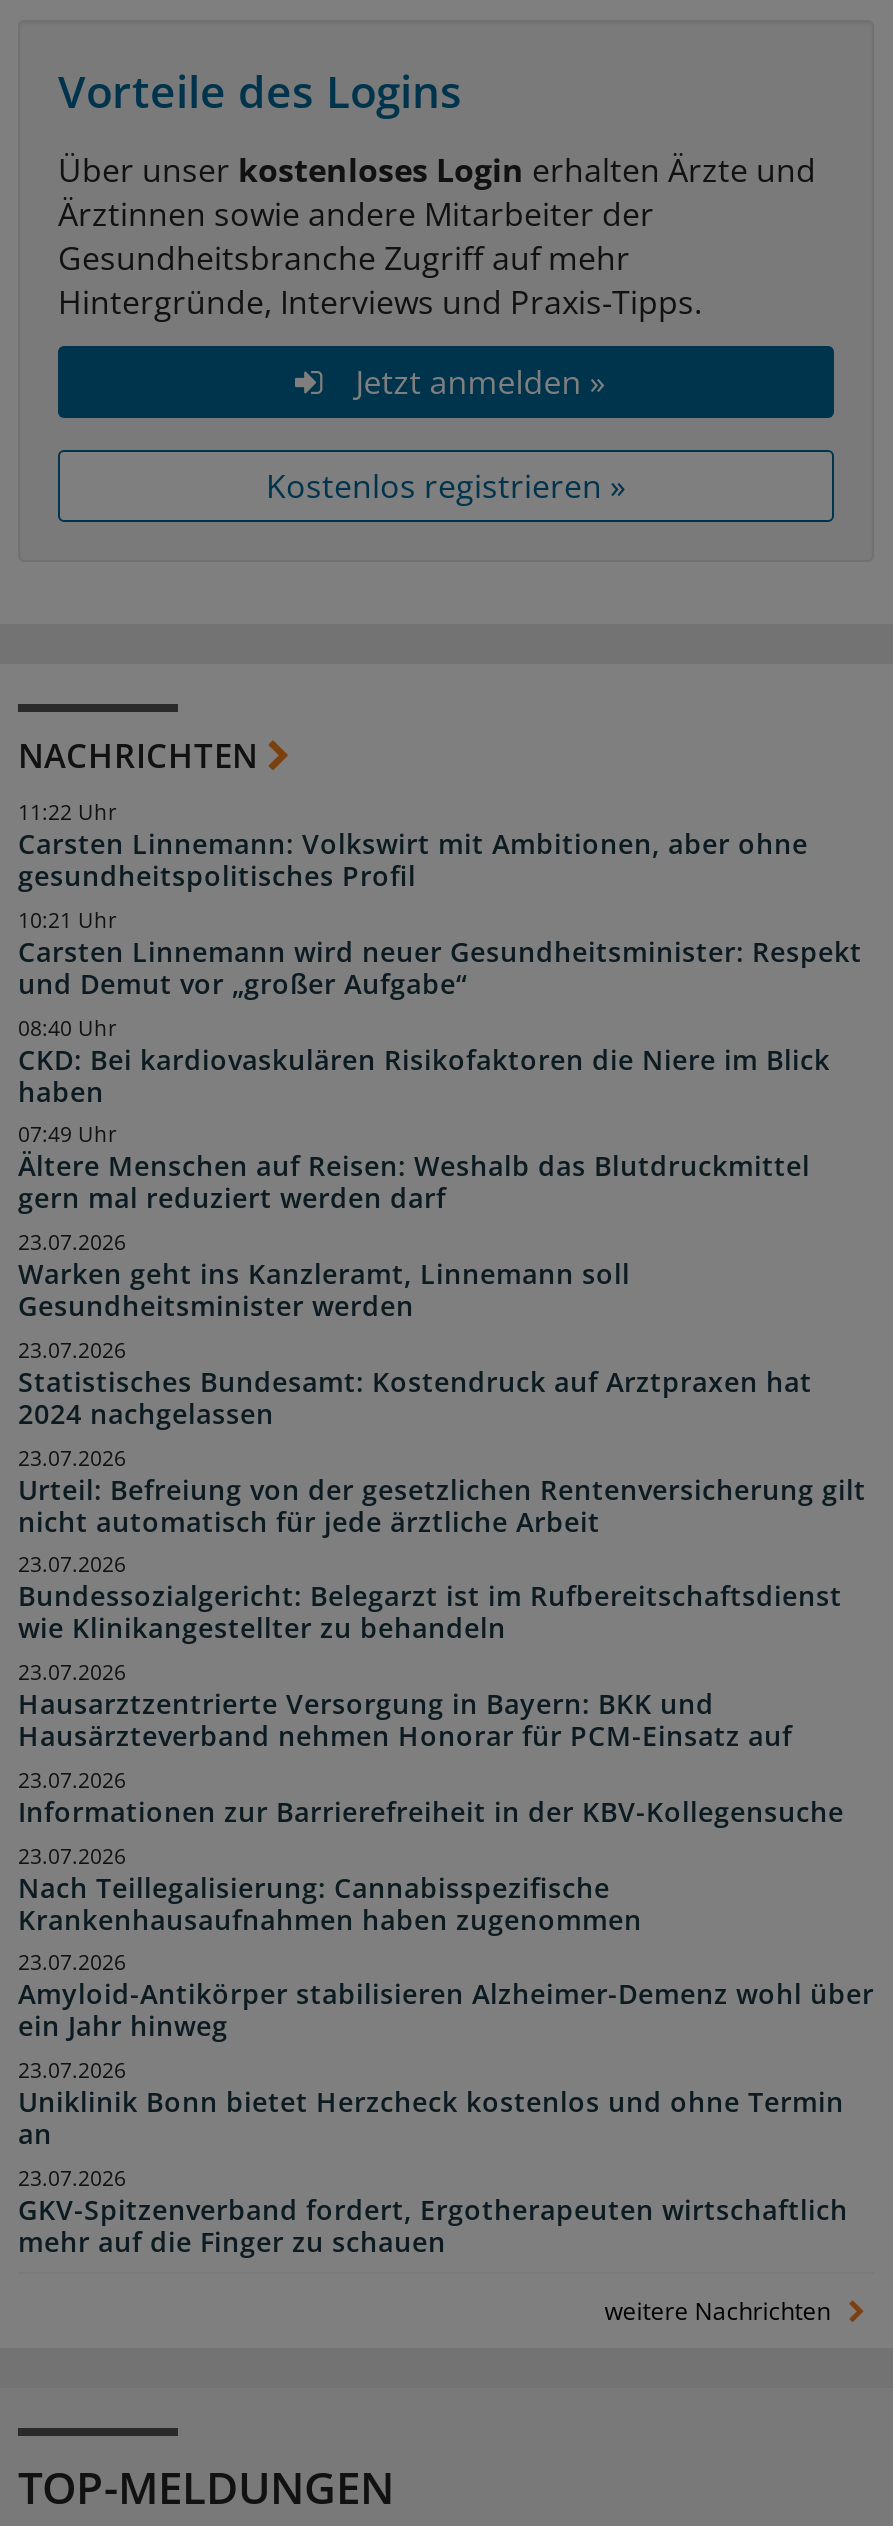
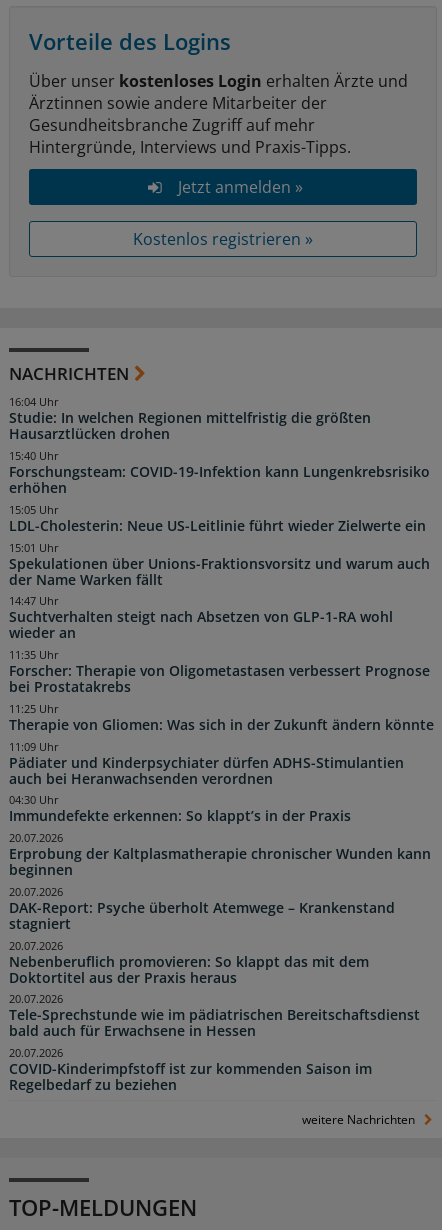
- 11:22 Uhr
+ 16:04 Uhr

- Carsten Linnemann: Volkswirt mit Ambitionen, aber ohne
- gesundheitspolitisches Profil
+ Studie: In welchen Regionen mittelfristig die größten
+ Hausarztlücken drohen

- 10:21 Uhr
+ 15:40 Uhr

- Carsten Linnemann wird neuer Gesundheitsminister: Respekt
- und Demut vor „großer Aufgabe“
+ Forschungsteam: COVID-19-Infektion kann Lungenkrebsrisiko
+ erhöhen

- 08:40 Uhr
+ 15:05 Uhr

- CKD: Bei kardiovaskulären Risikofaktoren die Niere im Blick
- haben
+ LDL-Cholesterin: Neue US-Leitlinie führt wieder Zielwerte ein

- 07:49 Uhr
+ 15:01 Uhr

- Ältere Menschen auf Reisen: Weshalb das Blutdruckmittel
- gern mal reduziert werden darf
+ Spekulationen über Unions-Fraktionsvorsitz und warum auch
+ der Name Warken fällt

- 23.07.2026
+ 14:47 Uhr

- Warken geht ins Kanzleramt, Linnemann soll
- Gesundheitsminister werden
+ Suchtverhalten steigt nach Absetzen von GLP-1-RA wohl
+ wieder an

- 23.07.2026
+ 11:35 Uhr

- Statistisches Bundesamt: Kostendruck auf Arztpraxen hat
- 2024 nachgelassen
+ Forscher: Therapie von Oligometastasen verbessert Prognose
+ bei Prostatakrebs

- 23.07.2026
+ 11:25 Uhr

- Urteil: Befreiung von der gesetzlichen Rentenversicherung gilt
- nicht automatisch für jede ärztliche Arbeit
+ Therapie von Gliomen: Was sich in der Zukunft ändern könnte

- 23.07.2026
+ 11:09 Uhr

- Bundessozialgericht: Belegarzt ist im Rufbereitschaftsdienst
- wie Klinikangestellter zu behandeln
+ Pädiater und Kinderpsychiater dürfen ADHS-Stimulantien
+ auch bei Heranwachsenden verordnen

- 23.07.2026
+ 04:30 Uhr

- Hausarztzentrierte Versorgung in Bayern: BKK und
- Hausärzteverband nehmen Honorar für PCM-Einsatz auf
+ Immundefekte erkennen: So klappt’s in der Praxis

- 23.07.2026
+ 20.07.2026

- Informationen zur Barrierefreiheit in der KBV-Kollegensuche
+ Erprobung der Kaltplasmatherapie chronischer Wunden kann
+ beginnen

- 23.07.2026
+ 20.07.2026

- Nach Teillegalisierung: Cannabisspezifische
- Krankenhausaufnahmen haben zugenommen
+ DAK-Report: Psyche überholt Atemwege – Krankenstand
+ stagniert

- 23.07.2026
+ 20.07.2026

- Amyloid-Antikörper stabilisieren Alzheimer-Demenz wohl über
- ein Jahr hinweg
+ Nebenberuflich promovieren: So klappt das mit dem
+ Doktortitel aus der Praxis heraus

- 23.07.2026
+ 20.07.2026

- Uniklinik Bonn bietet Herzcheck kostenlos und ohne Termin
- an
+ Tele-Sprechstunde wie im pädiatrischen Bereitschaftsdienst
+ bald auch für Erwachsene in Hessen

- 23.07.2026
+ 20.07.2026

- GKV-Spitzenverband fordert, Ergotherapeuten wirtschaftlich
- mehr auf die Finger zu schauen
+ COVID-Kinderimpfstoff ist zur kommenden Saison im
+ Regelbedarf zu beziehen
